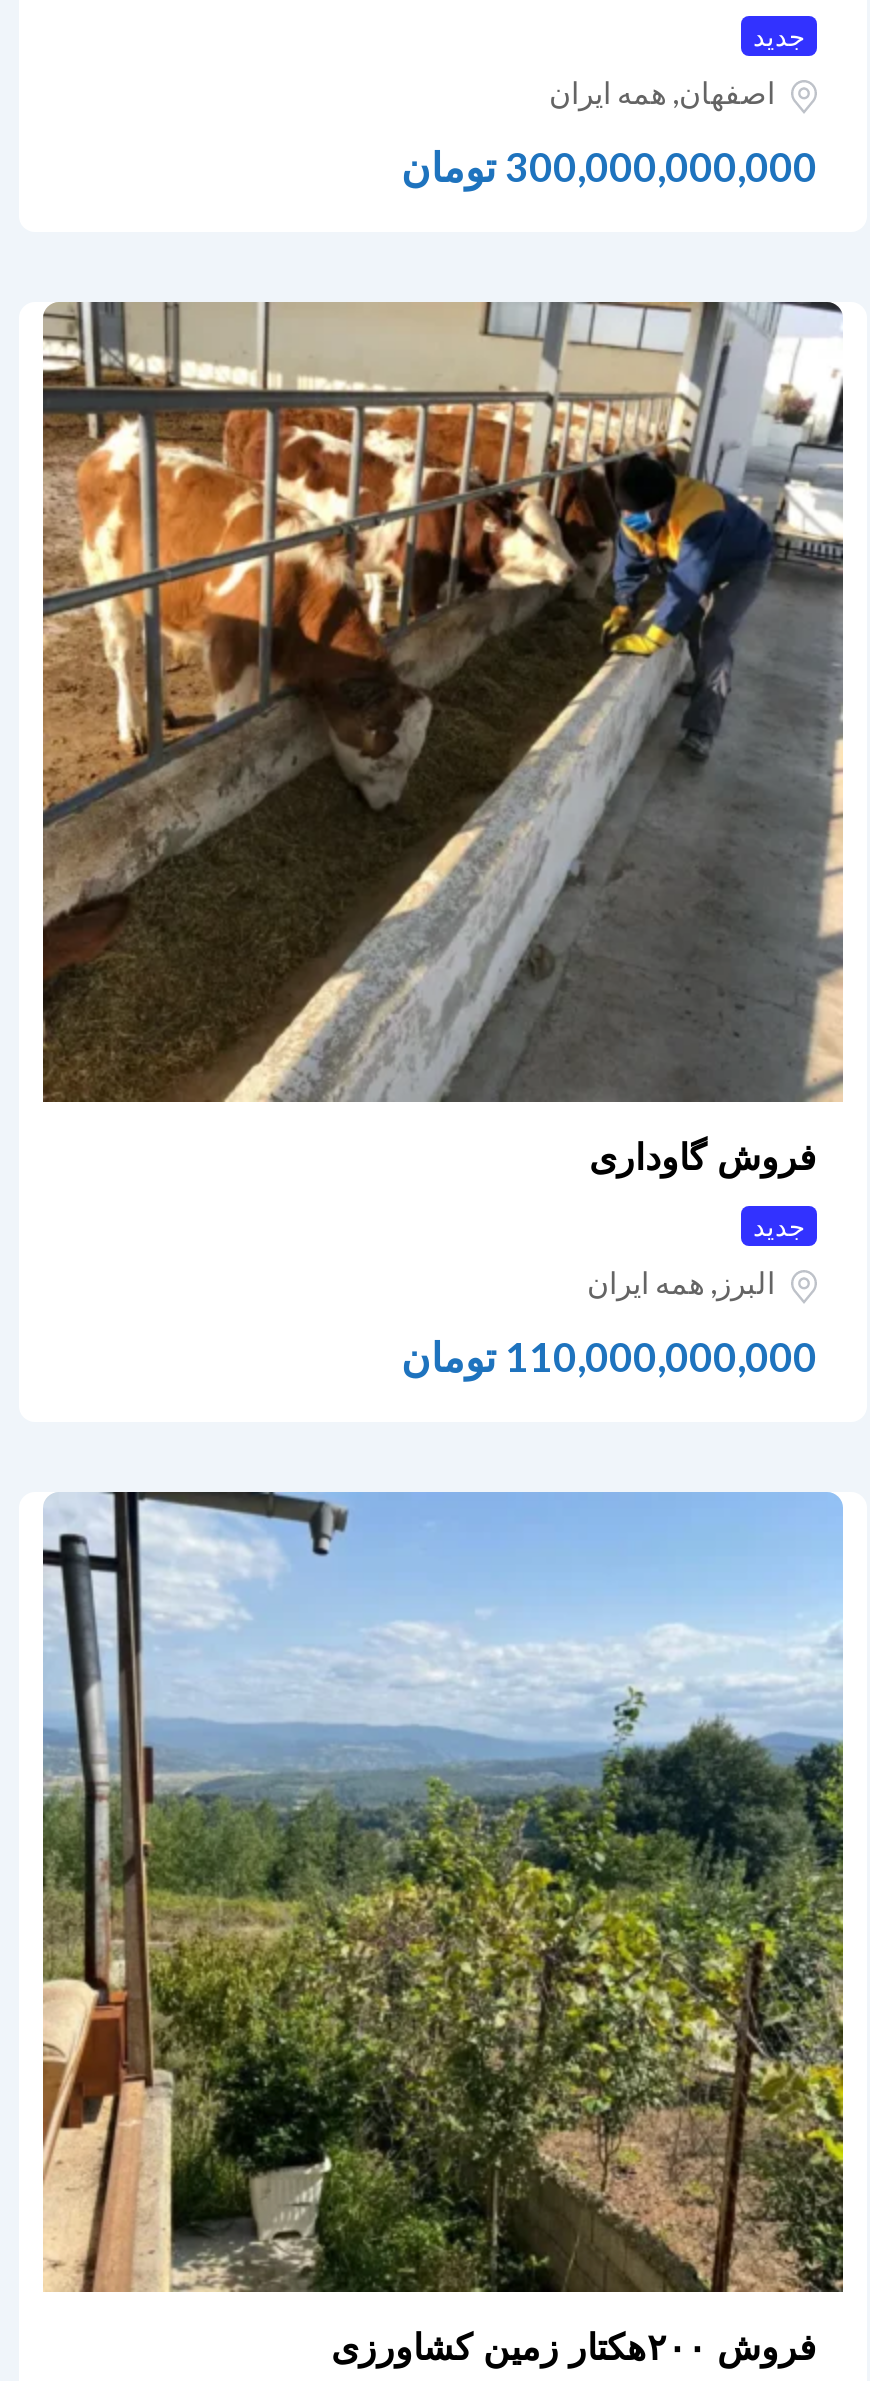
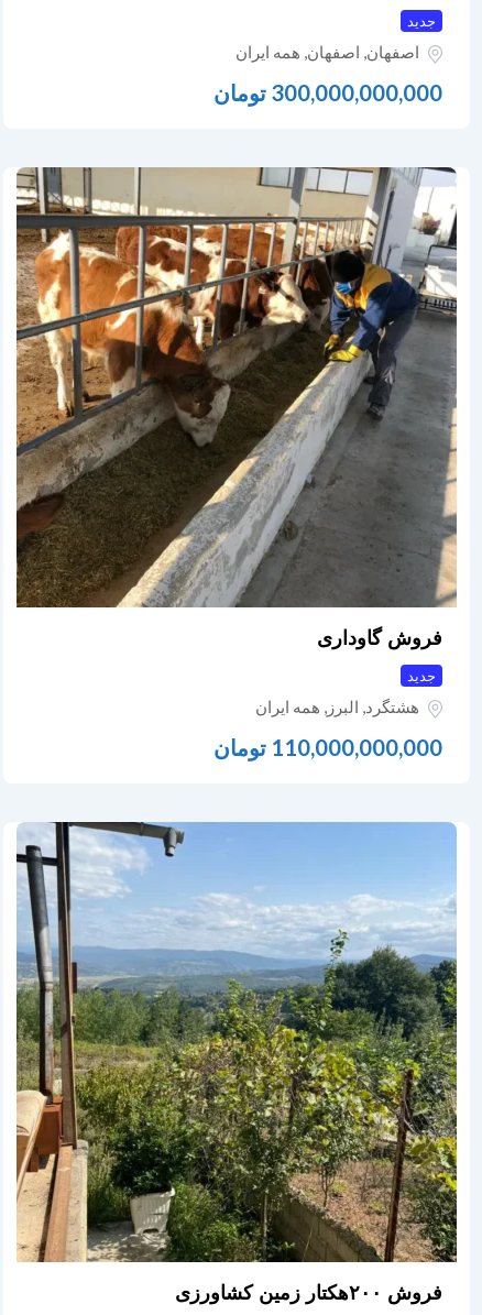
- اصفهان, همه ایران
+ اصفهان, اصفهان, همه ایران

- البرز, همه ایران
+ هشتگرد, البرز, همه ایران
